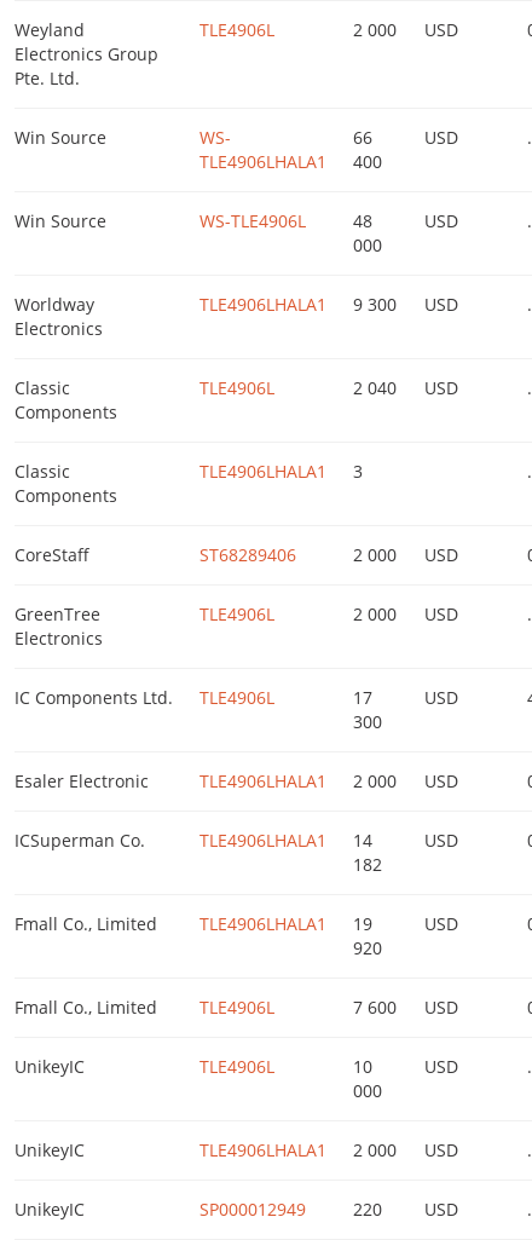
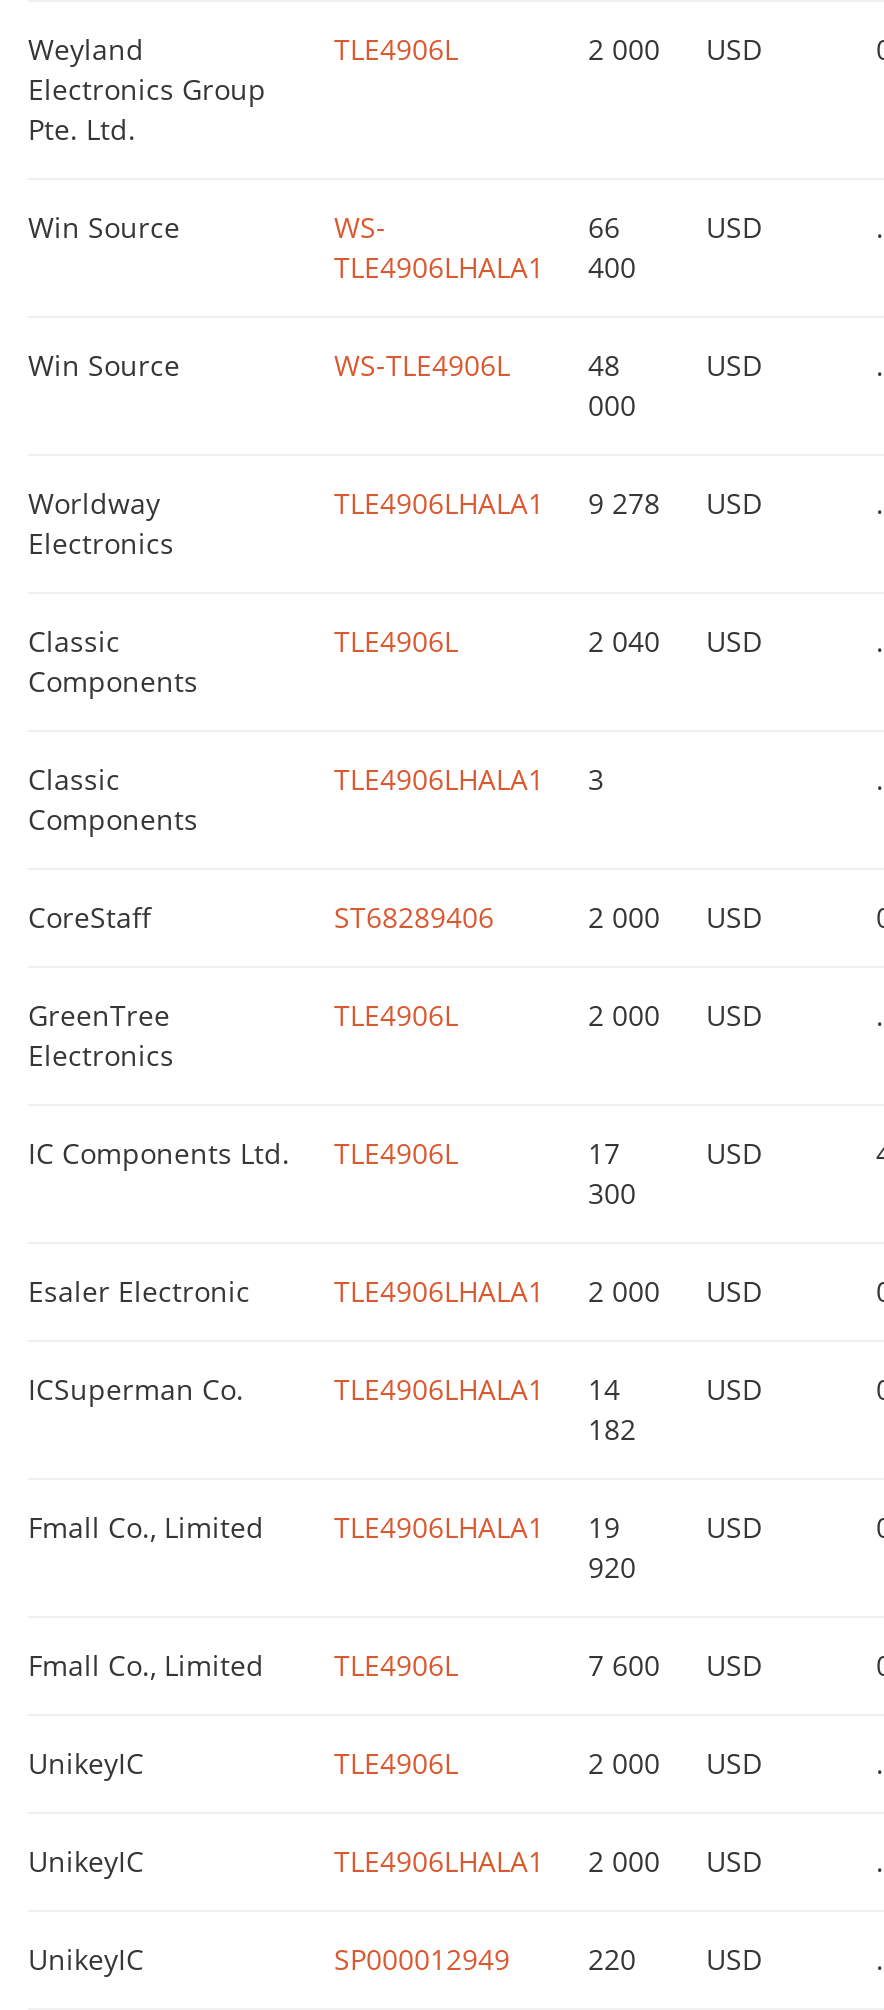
- TLE4906LHALA1 9 300 USD
+ TLE4906LHALA1 9 278 USD

- 10
- 000
+ 2 000
